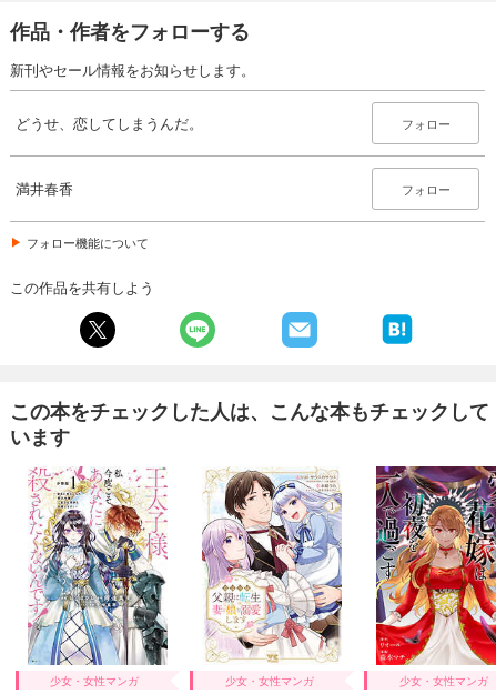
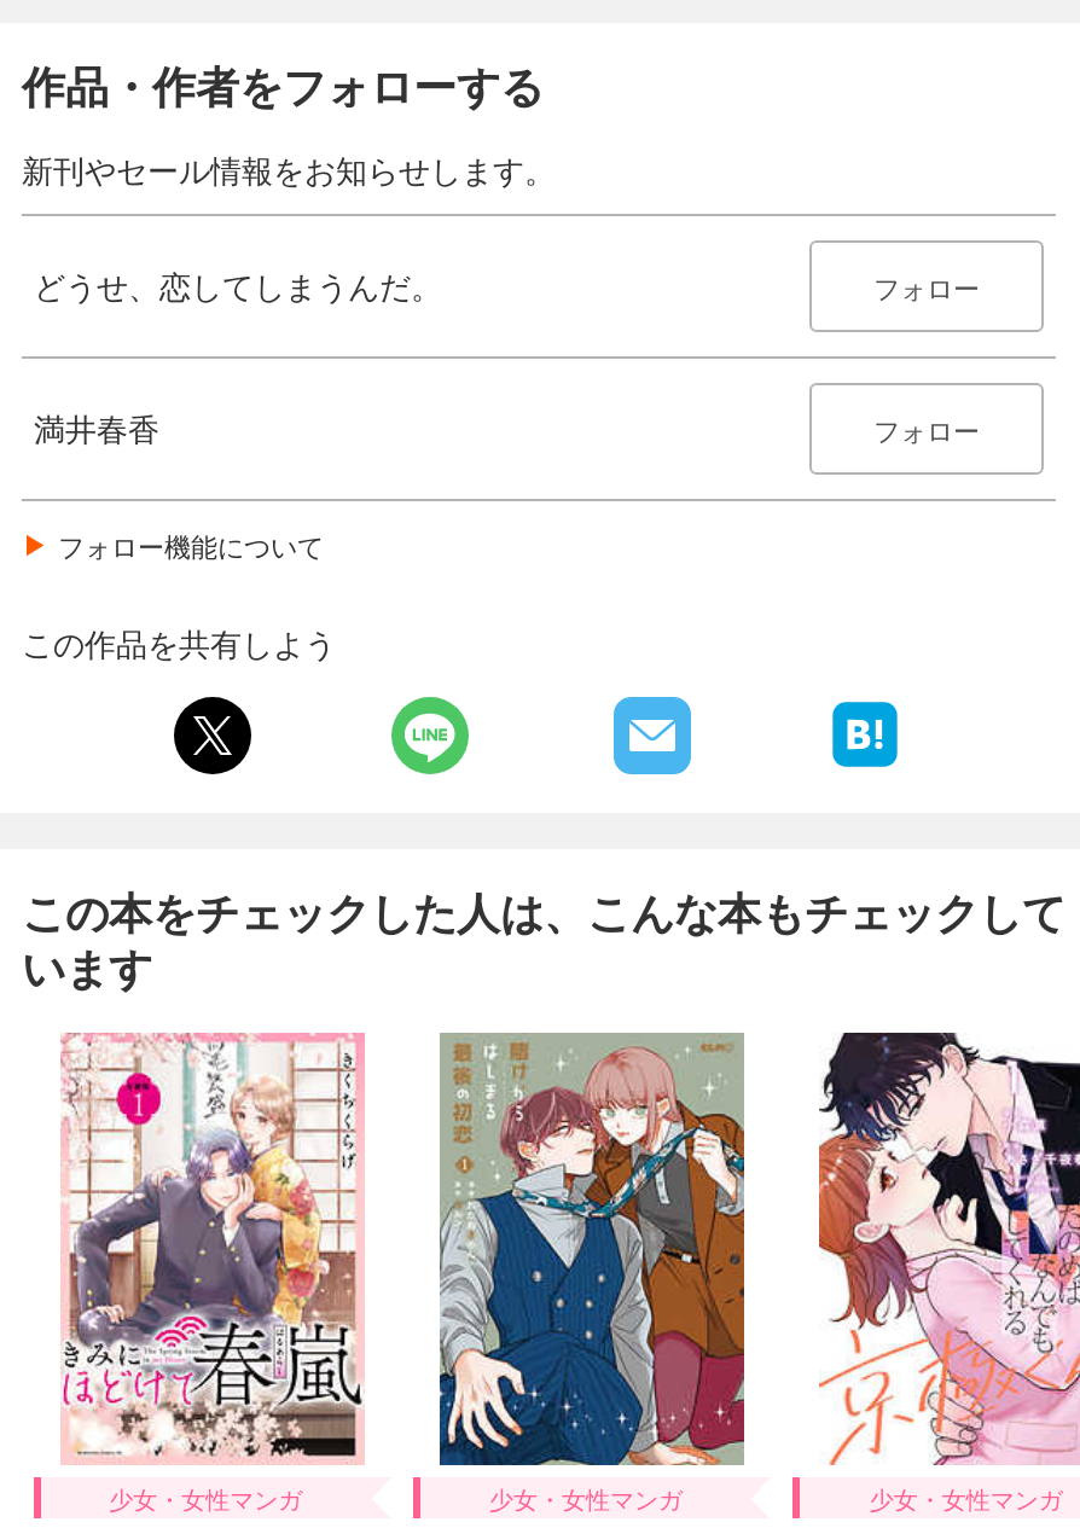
- [image]
+ [image]

- [image]
+ [image]

- [image]
+ [image]
